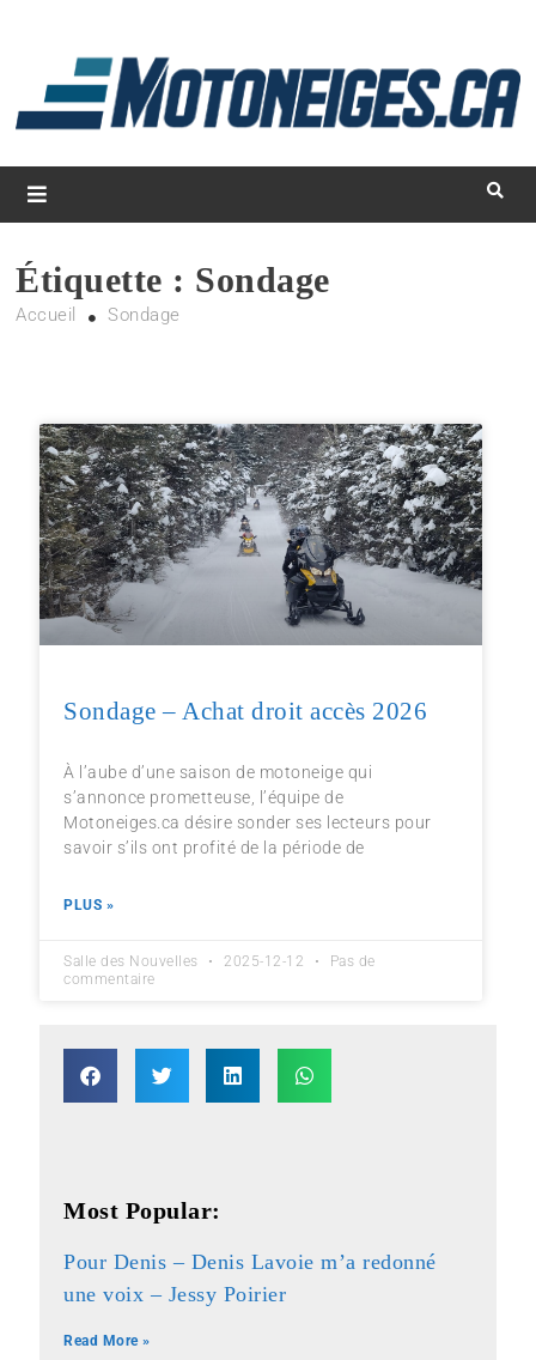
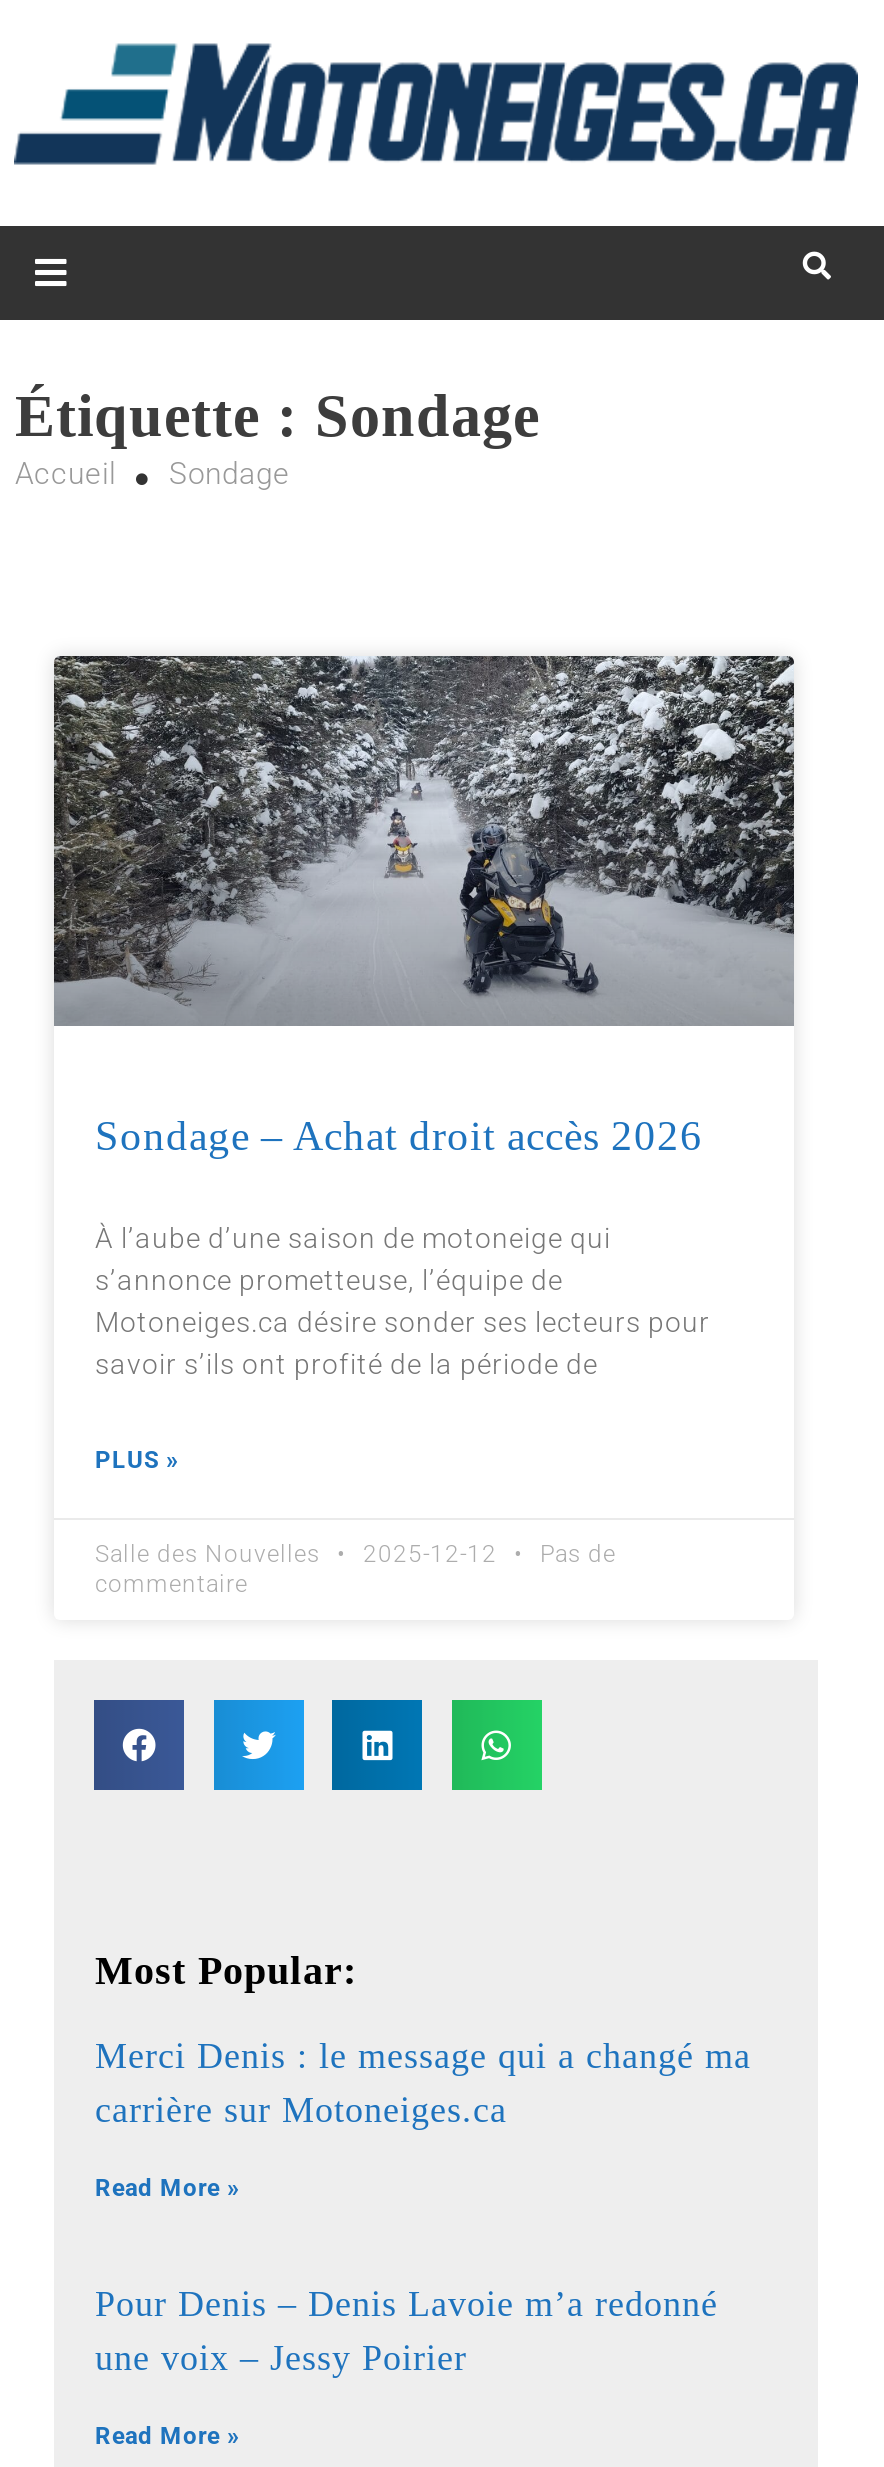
+ Merci Denis : le message qui a changé ma
+ carrière sur Motoneiges.ca
+ Read More »
